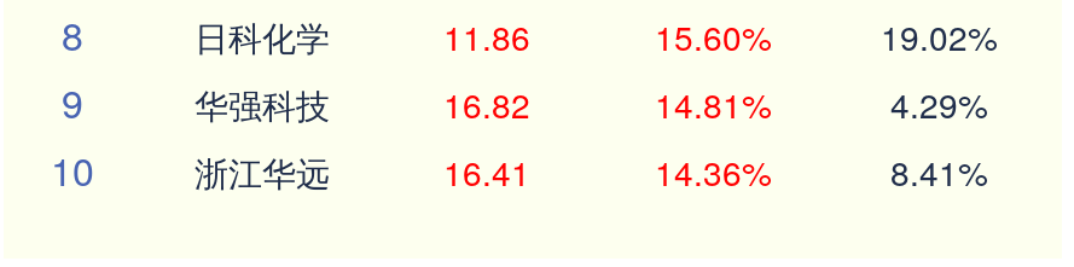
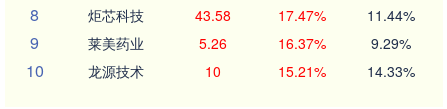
- 日科化学
- 11.86
- 15.60%
- 19.02%
+ 炬芯科技
+ 43.58
+ 17.47%
+ 11.44%

- 华强科技
- 16.82
- 14.81%
- 4.29%
+ 莱美药业
+ 5.26
+ 16.37%
+ 9.29%

- 浙江华远
- 16.41
- 14.36%
- 8.41%
+ 龙源技术
+ 10
+ 15.21%
+ 14.33%
